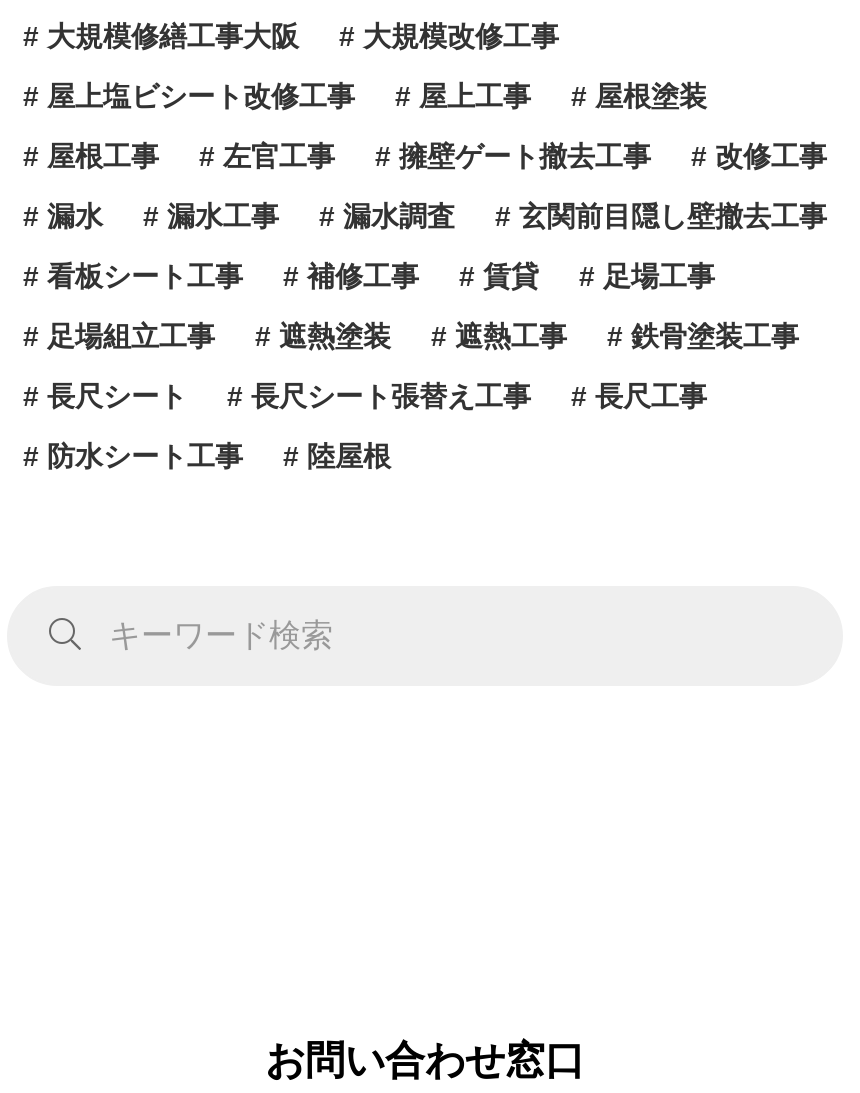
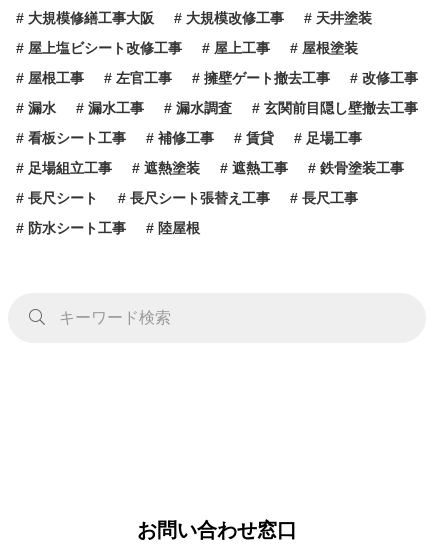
+ 天井塗装
